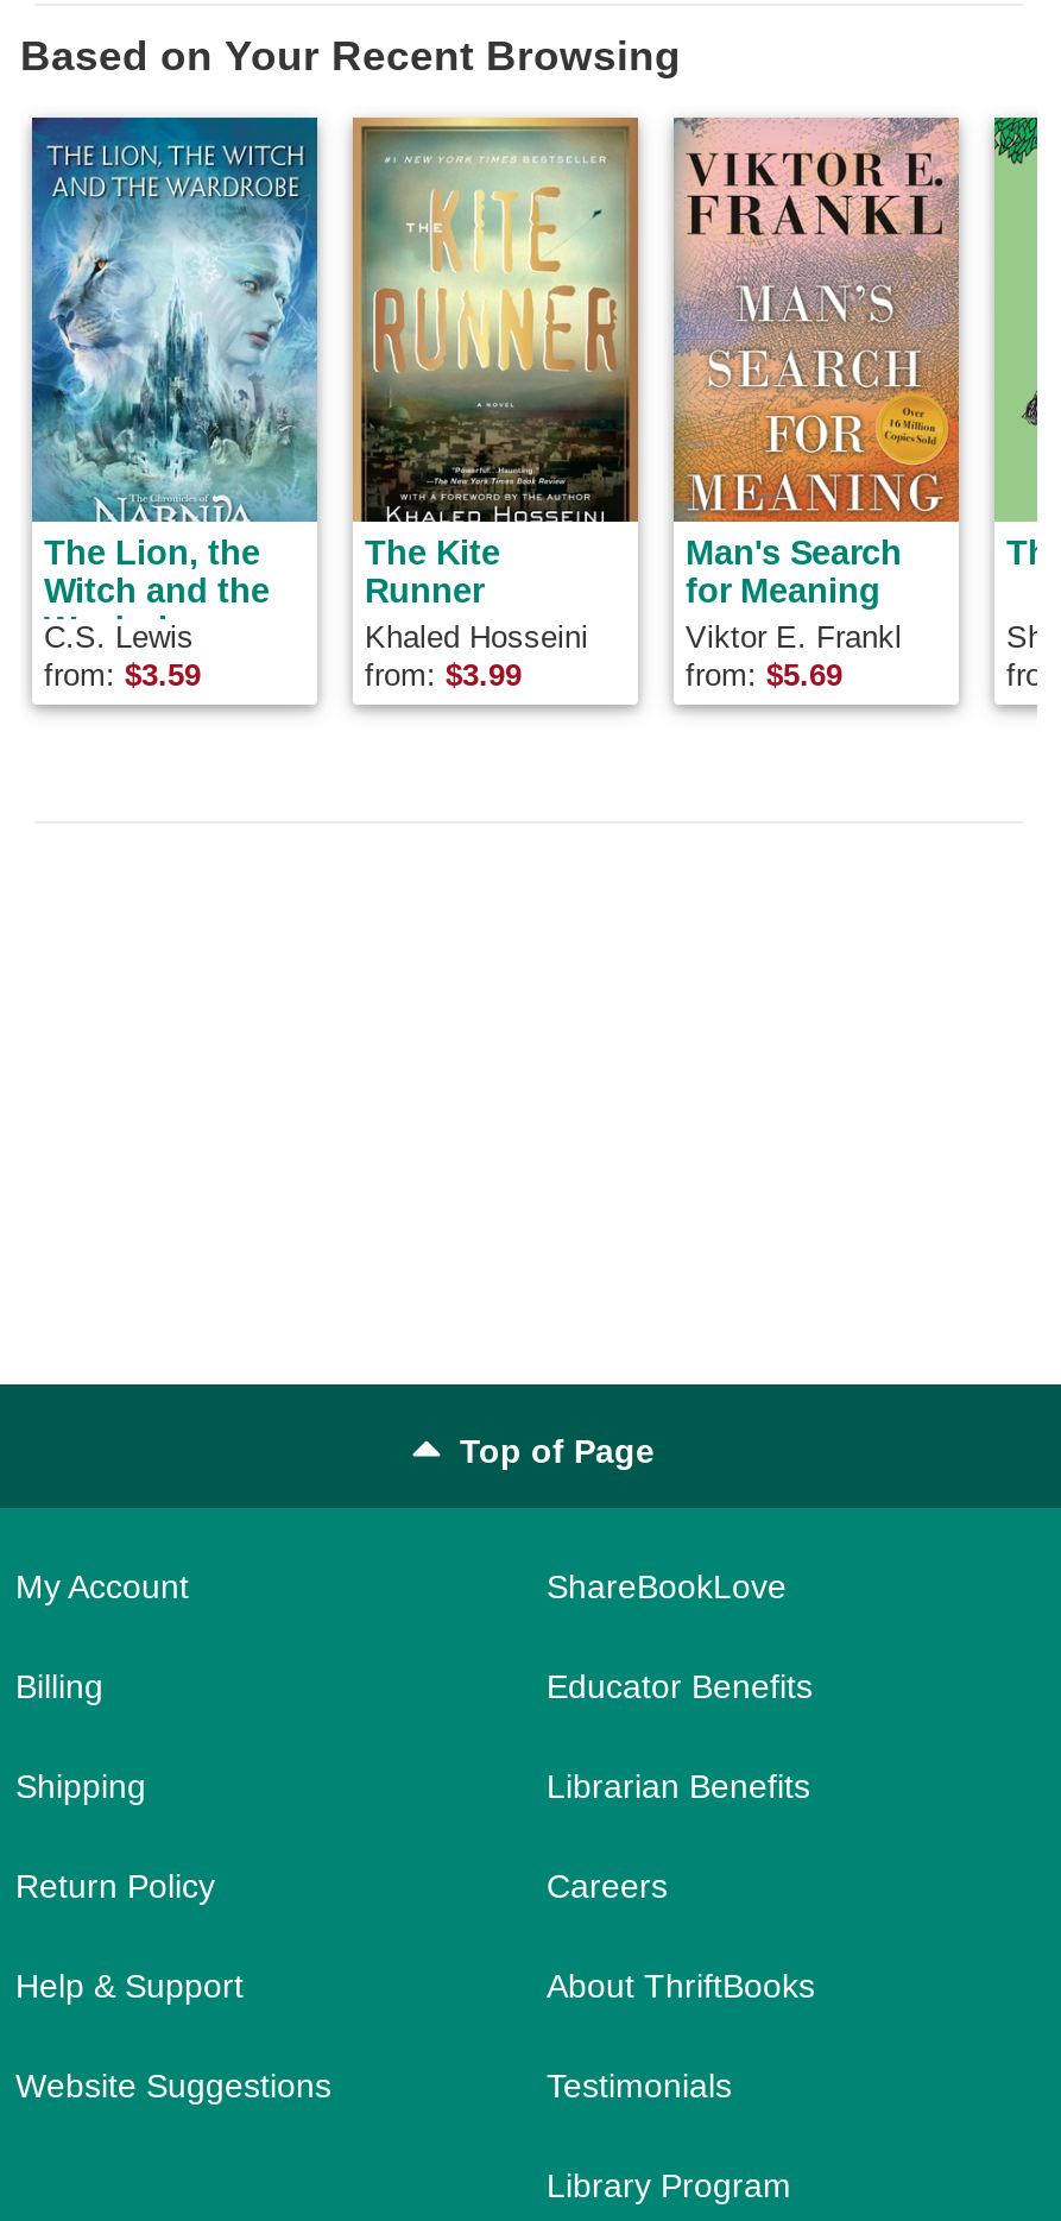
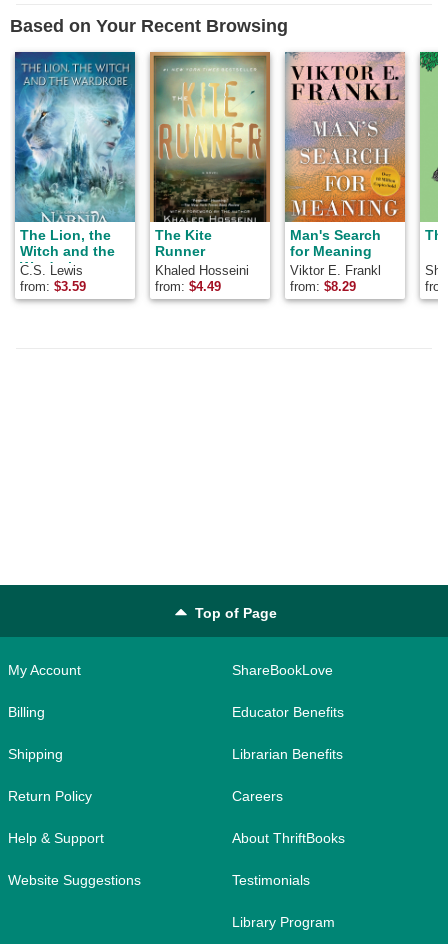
- from: $3.99
+ from: $4.49

- from: $5.69
+ from: $8.29
